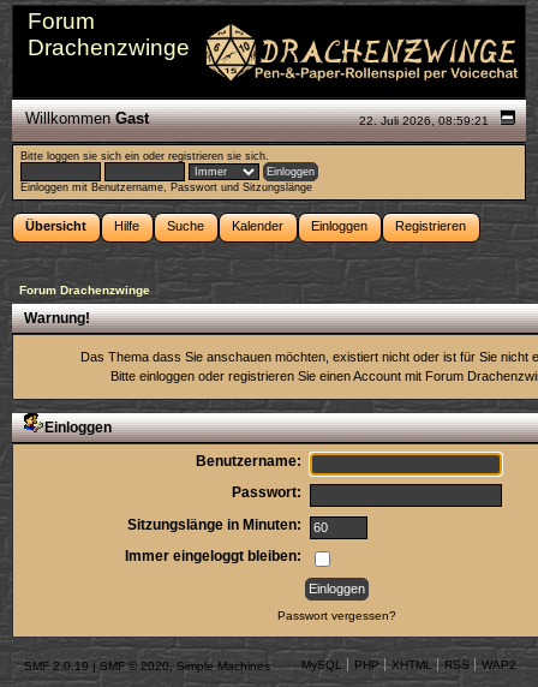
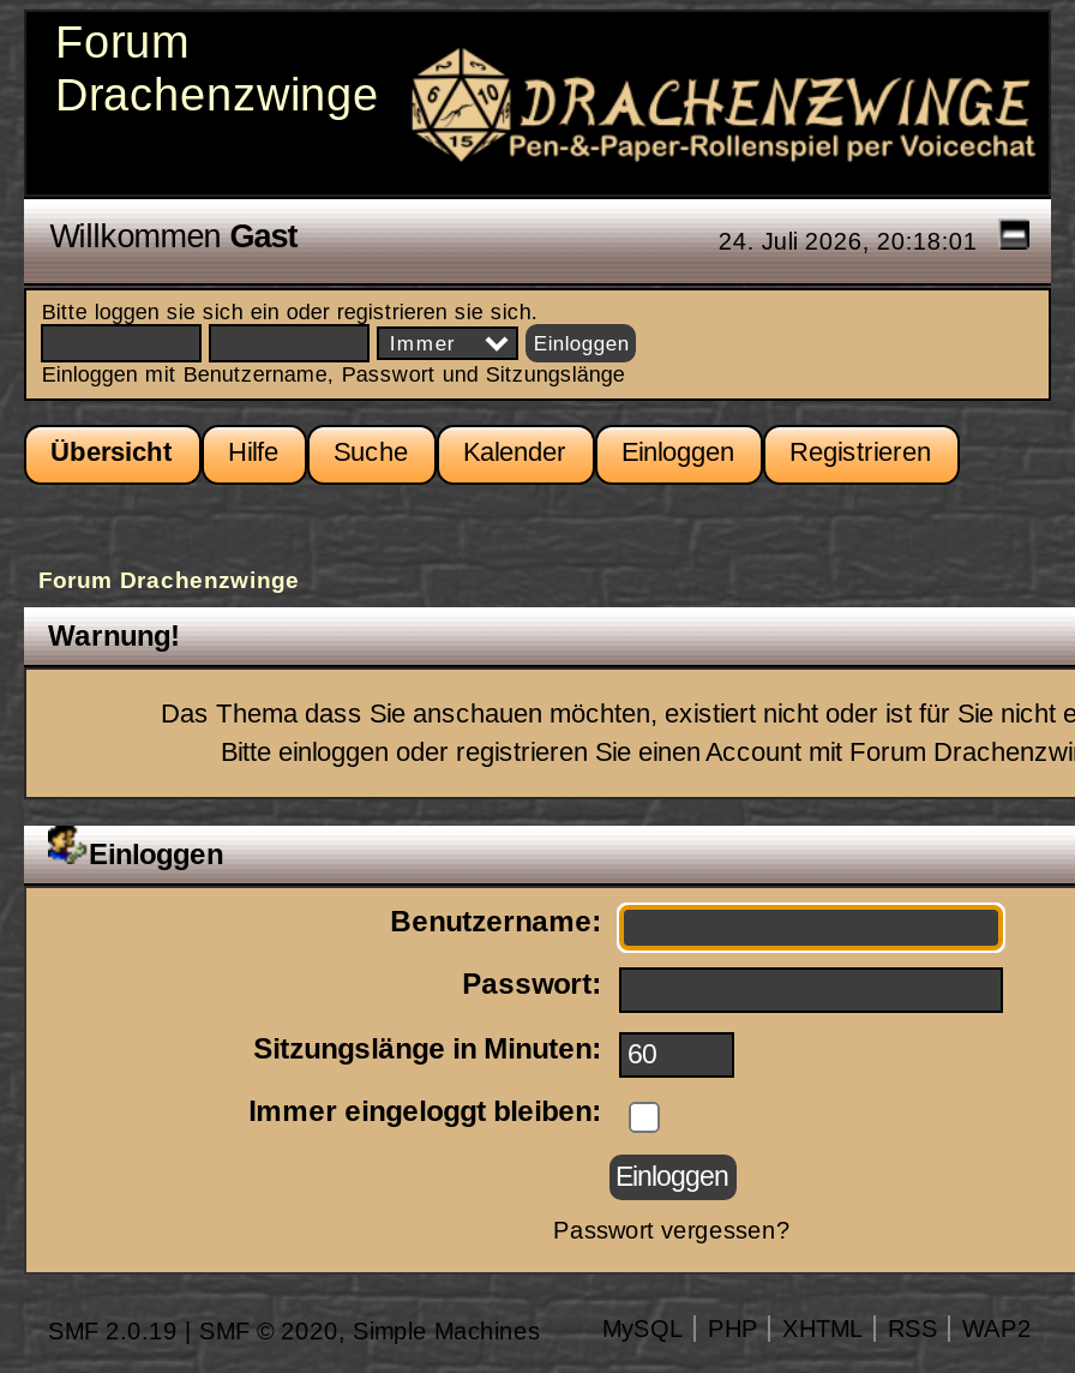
- 22. Juli 2026, 08:59:21
+ 24. Juli 2026, 20:18:01
